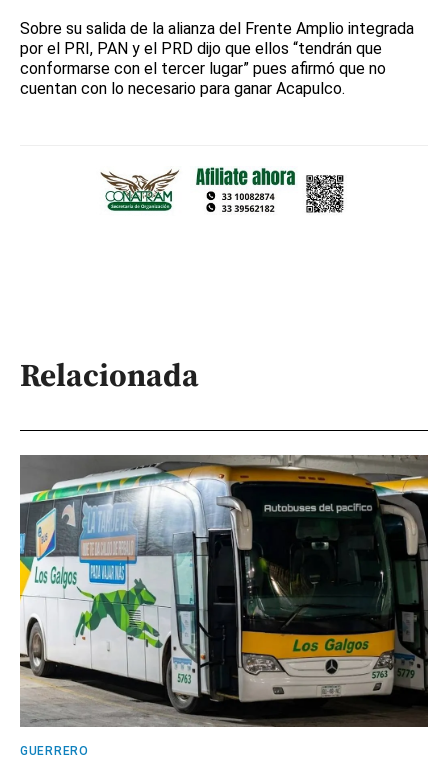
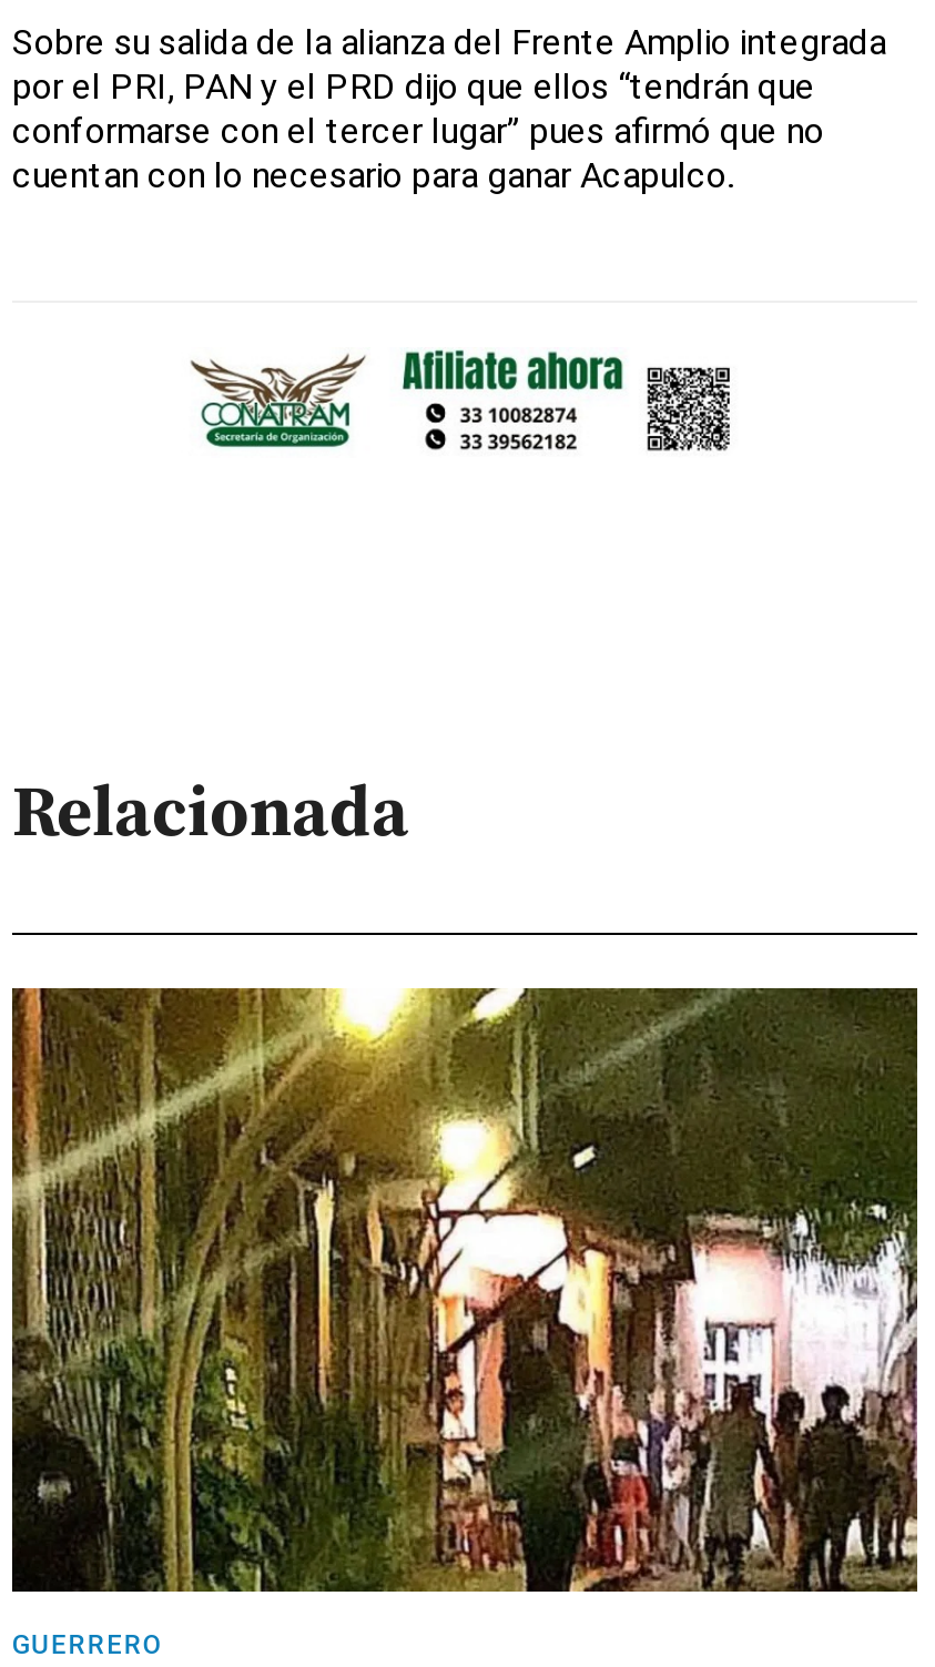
- [image]
+ [image]
